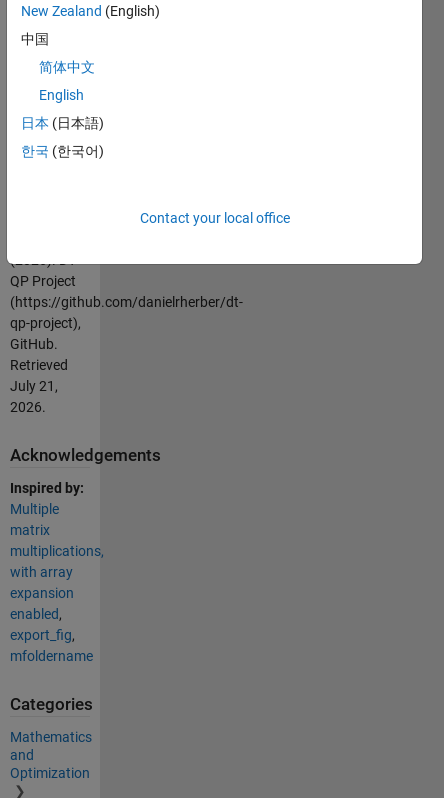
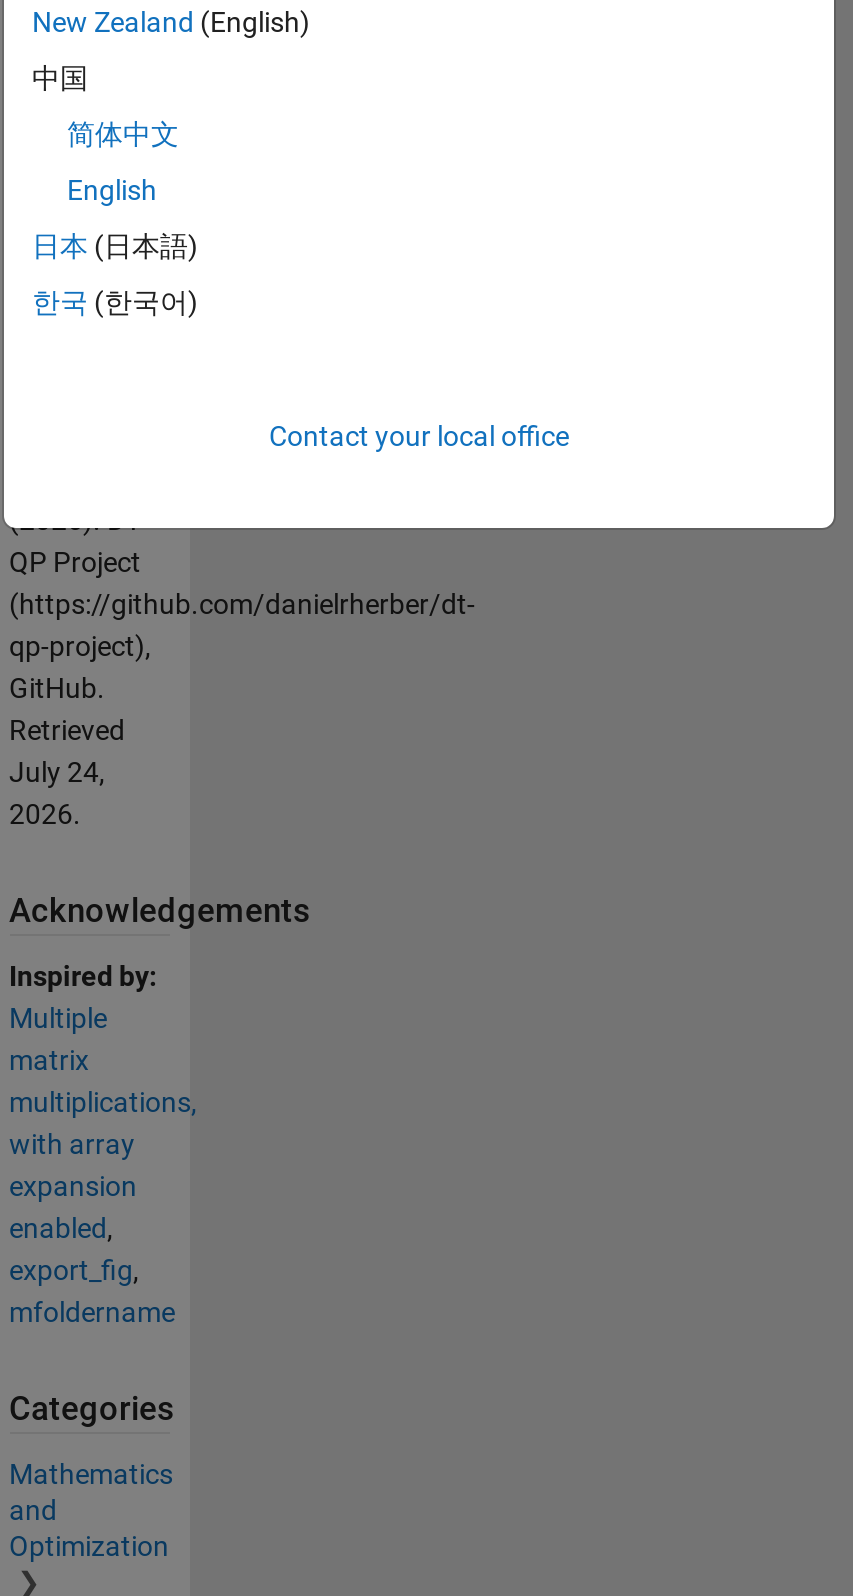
- July 21,
+ July 24,
